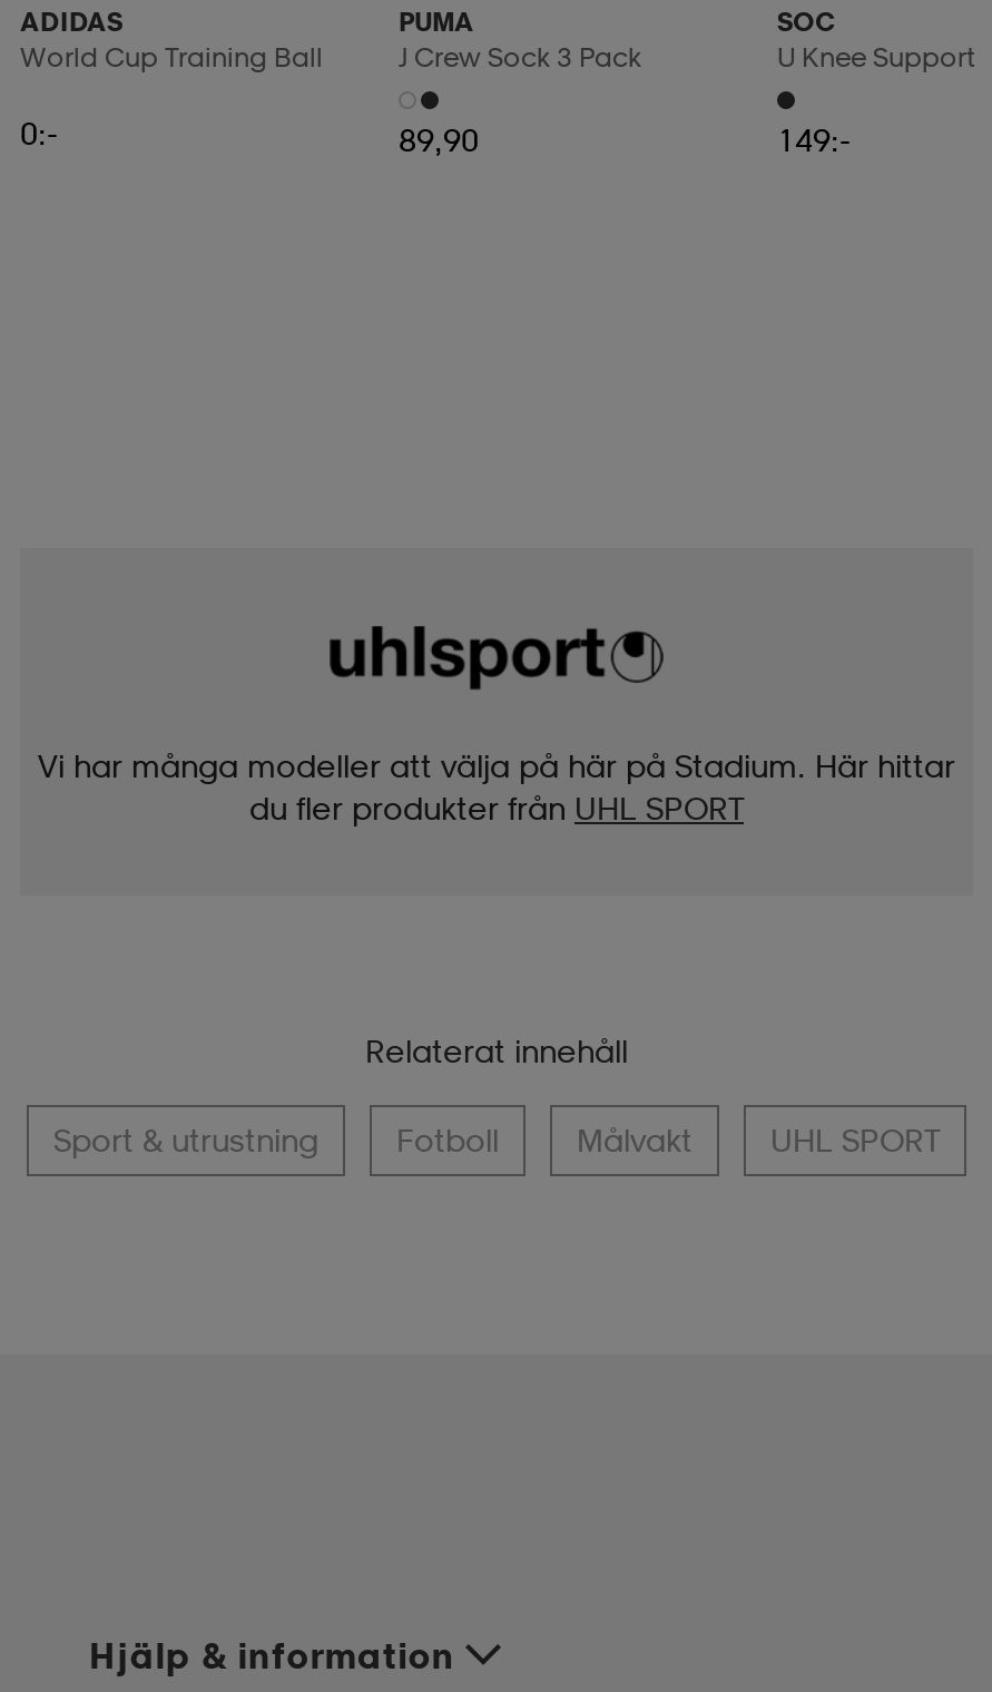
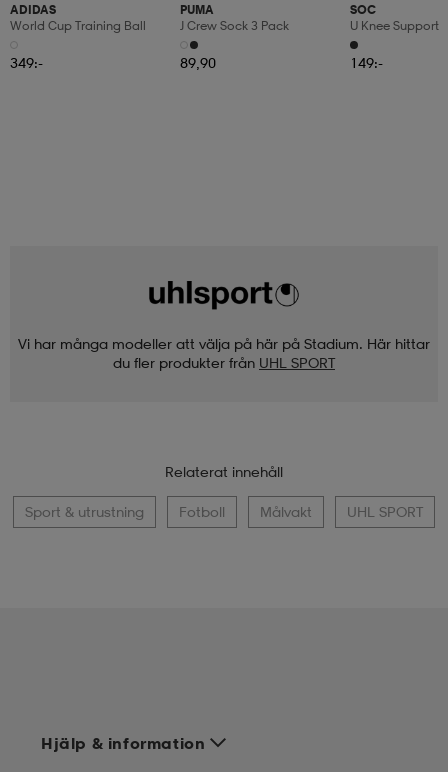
- 0:-
+ 349:-
